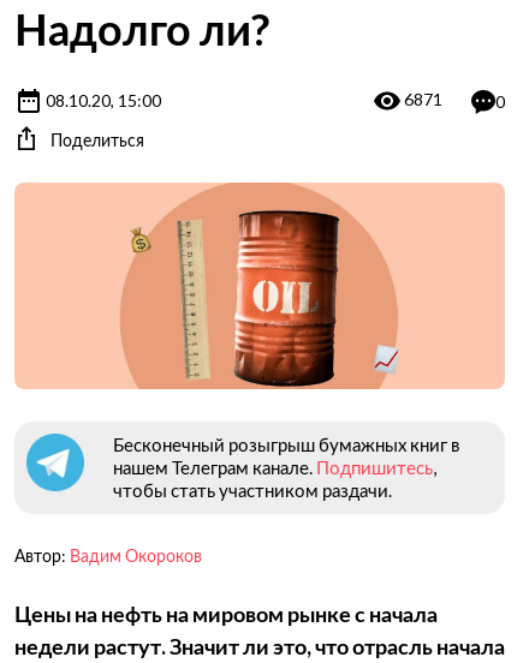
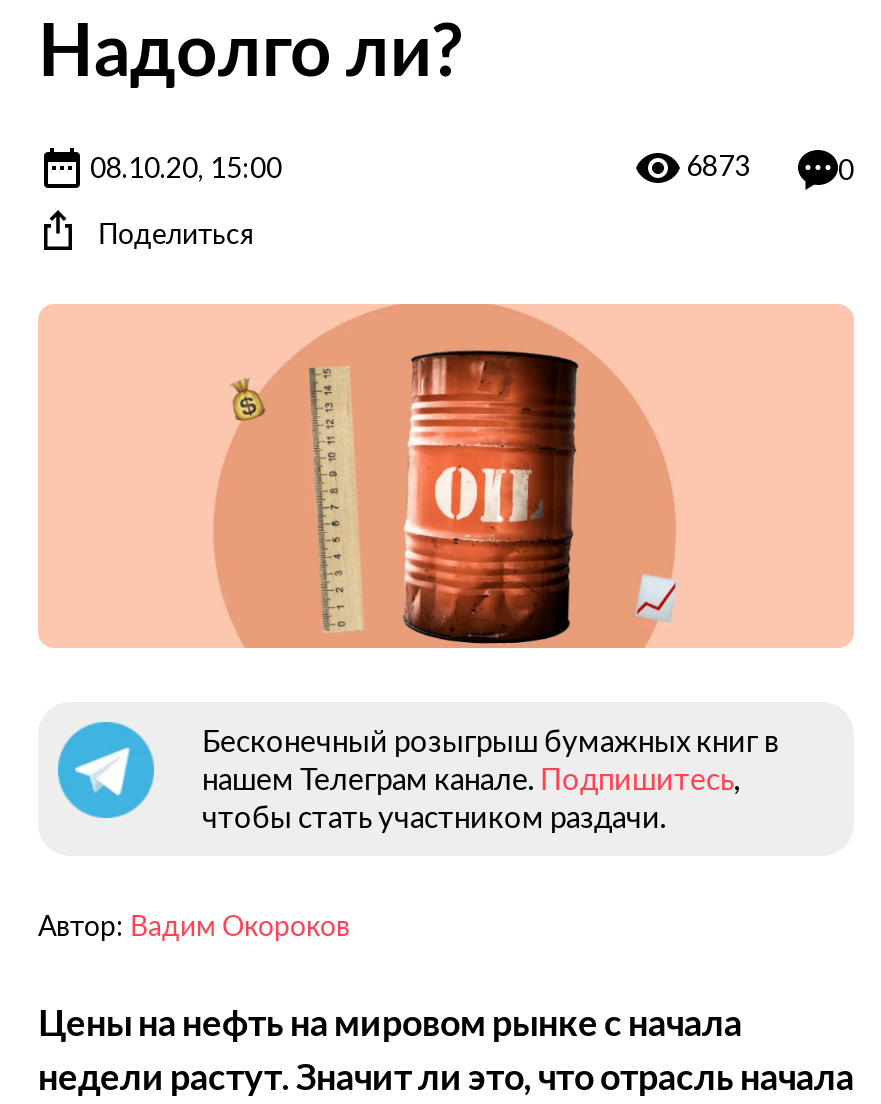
- 6871
+ 6873
